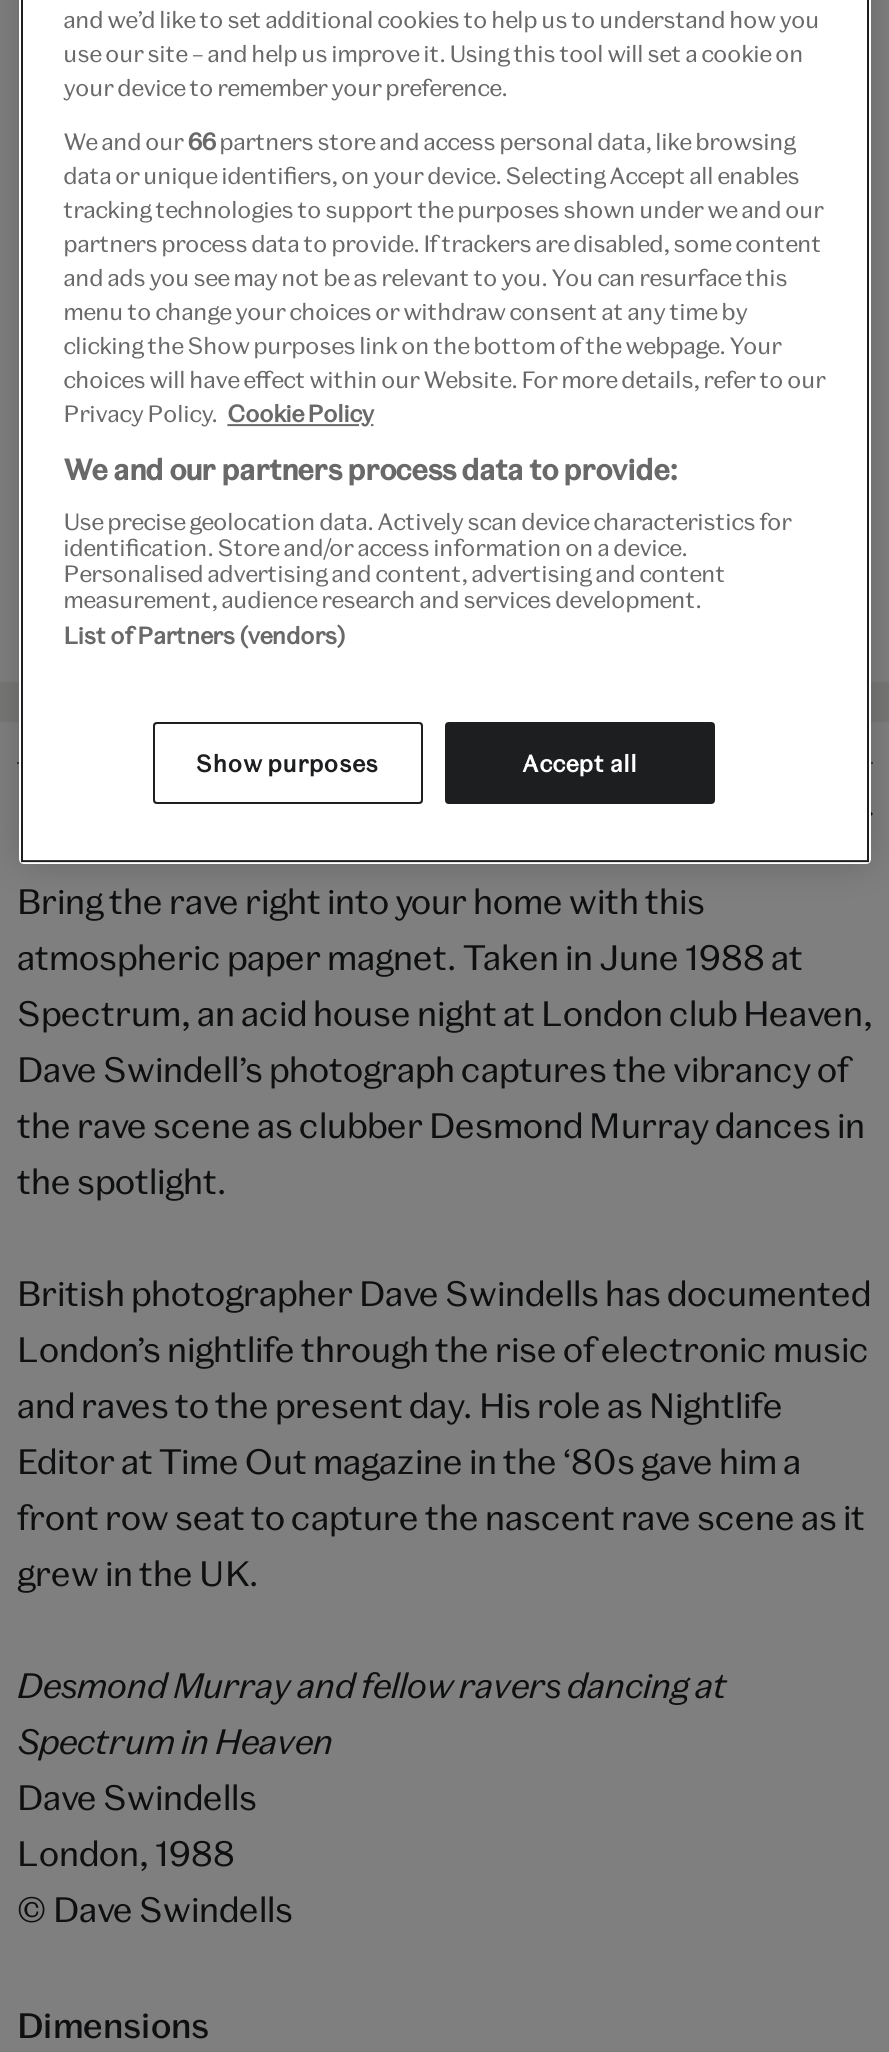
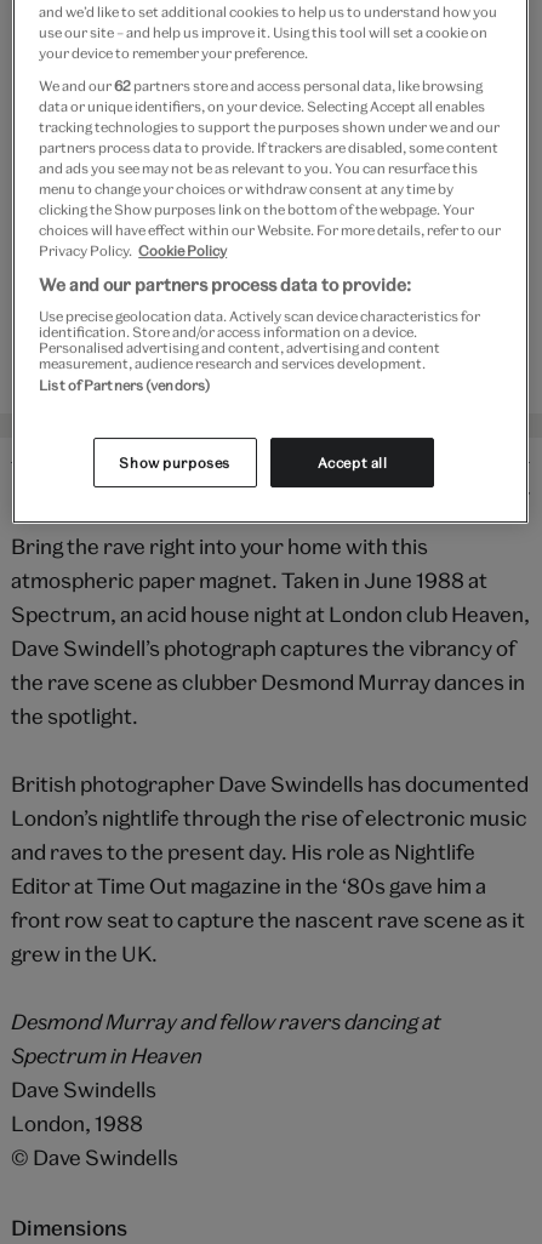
- We and our 66 partners store and access personal data, like browsing
+ We and our 62 partners store and access personal data, like browsing
